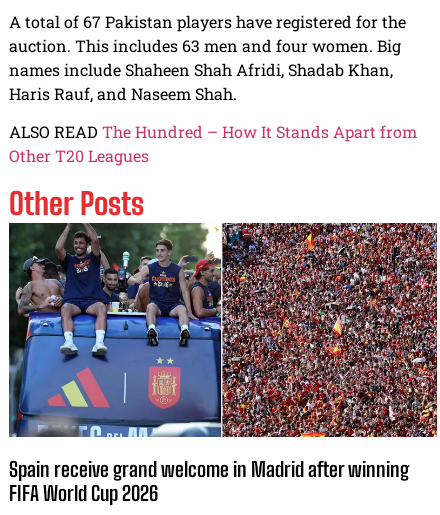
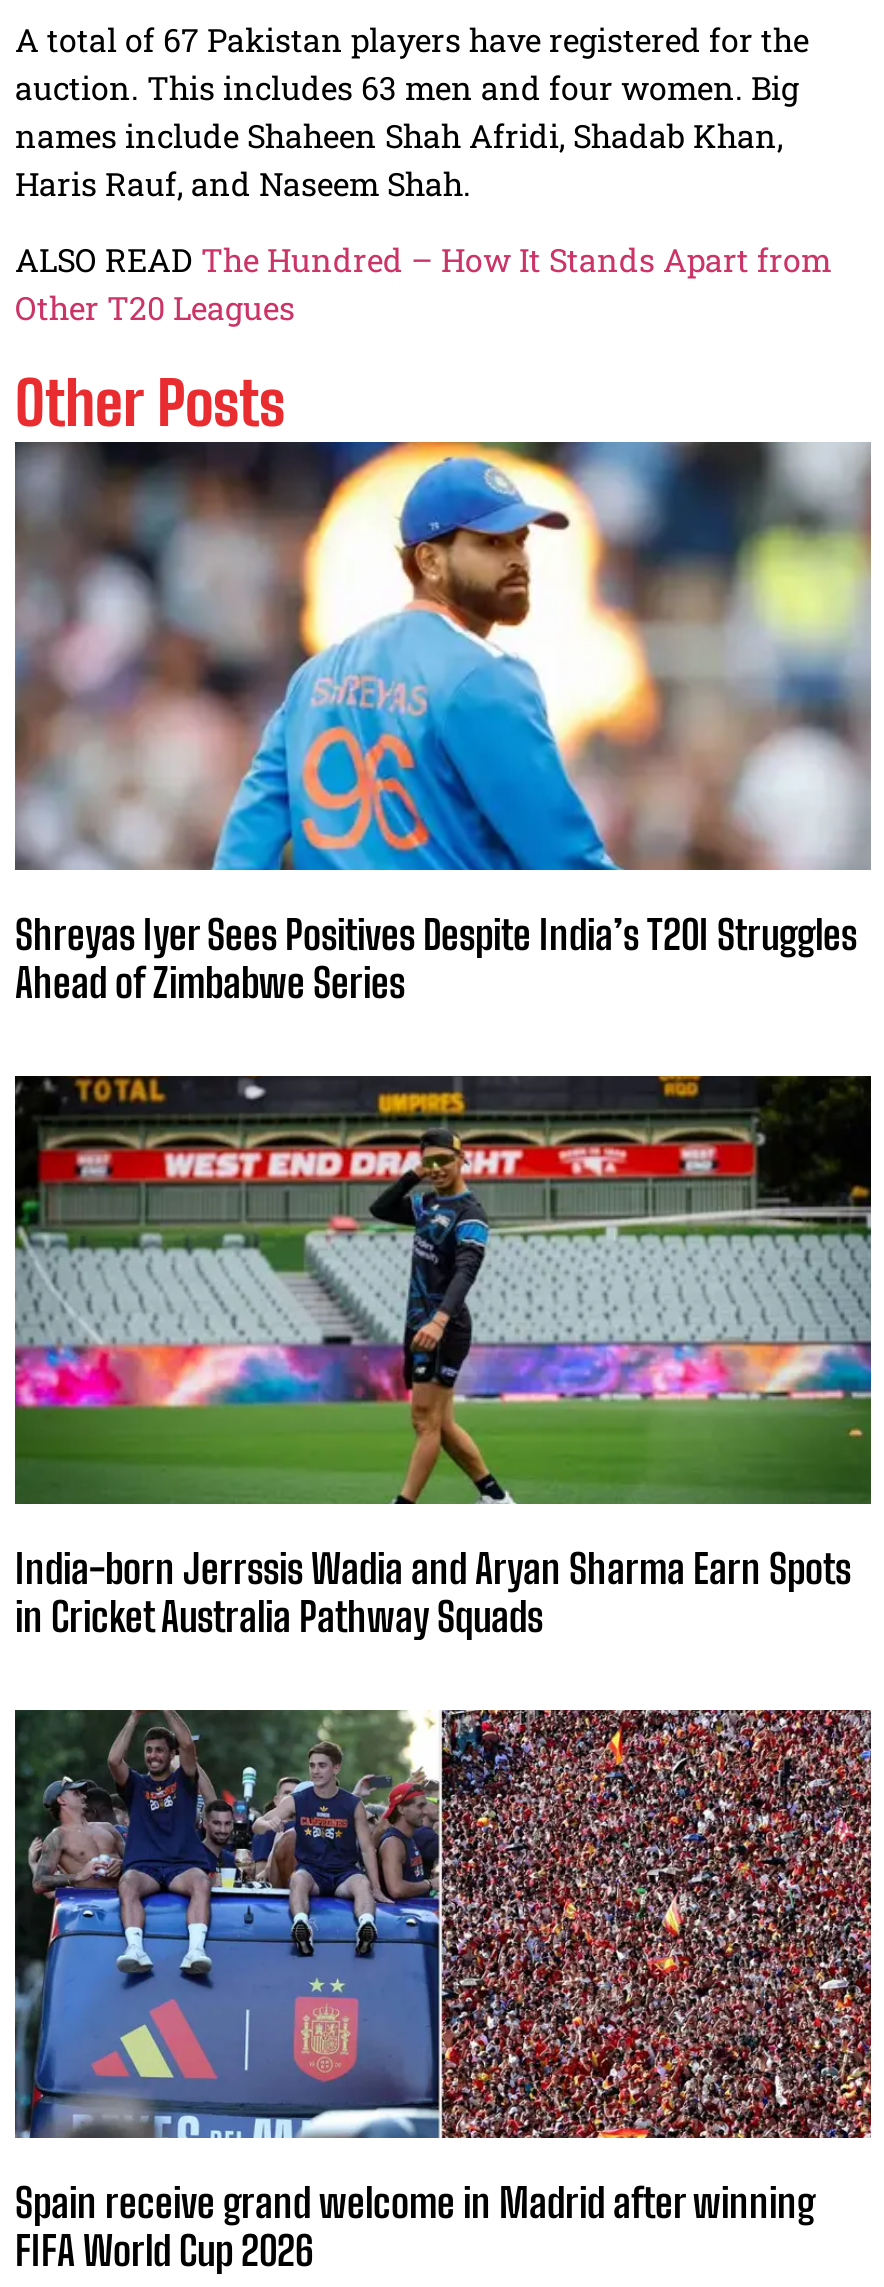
+ [image]
+ Shreyas Iyer Sees Positives Despite India’s T20I Struggles
+ Ahead of Zimbabwe Series

+ [image]
+ India-born Jerrssis Wadia and Aryan Sharma Earn Spots
+ in Cricket Australia Pathway Squads
